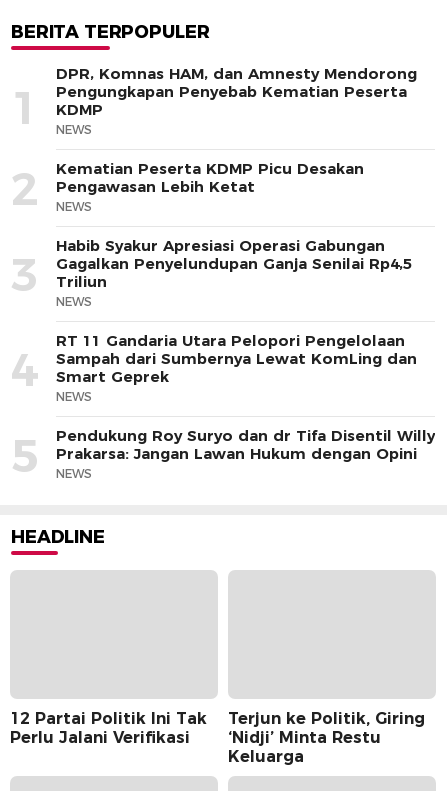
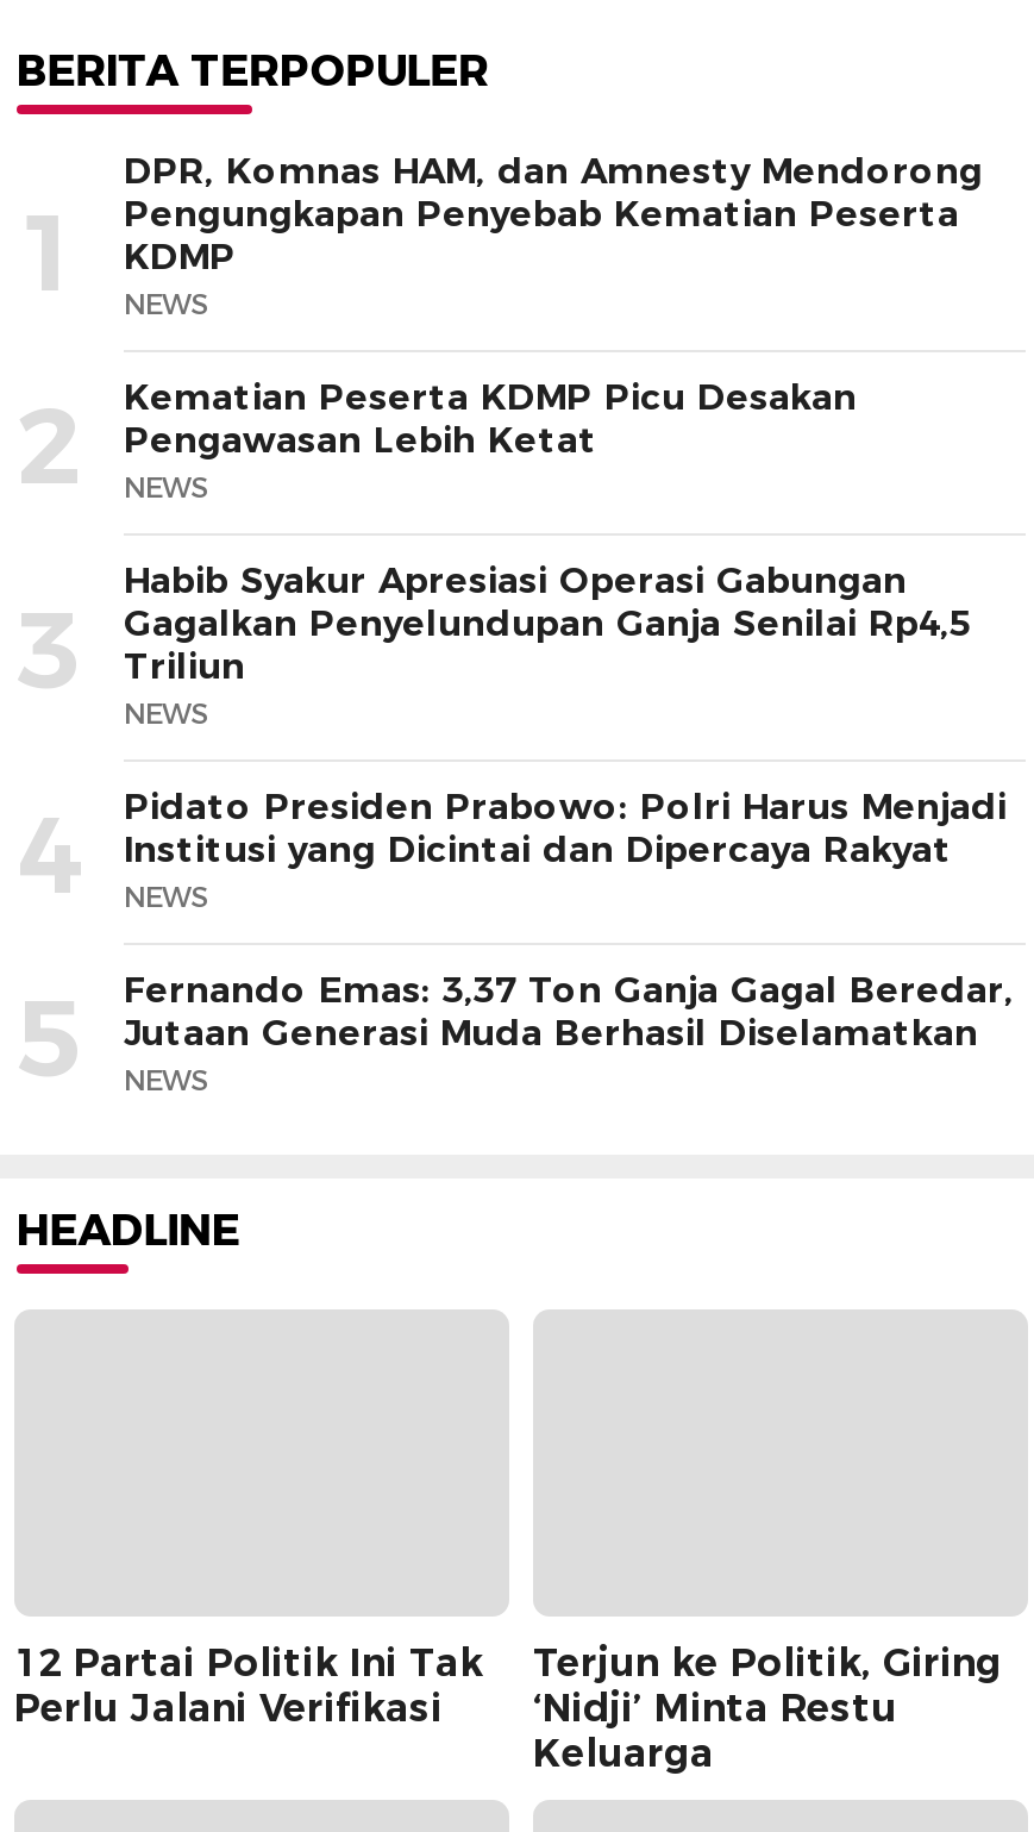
- RT 11 Gandaria Utara Pelopori Pengelolaan
- Sampah dari Sumbernya Lewat KomLing dan
- Smart Geprek
+ Pidato Presiden Prabowo: Polri Harus Menjadi
+ Institusi yang Dicintai dan Dipercaya Rakyat

- Pendukung Roy Suryo dan dr Tifa Disentil Willy
- Prakarsa: Jangan Lawan Hukum dengan Opini
+ Fernando Emas: 3,37 Ton Ganja Gagal Beredar,
+ Jutaan Generasi Muda Berhasil Diselamatkan
